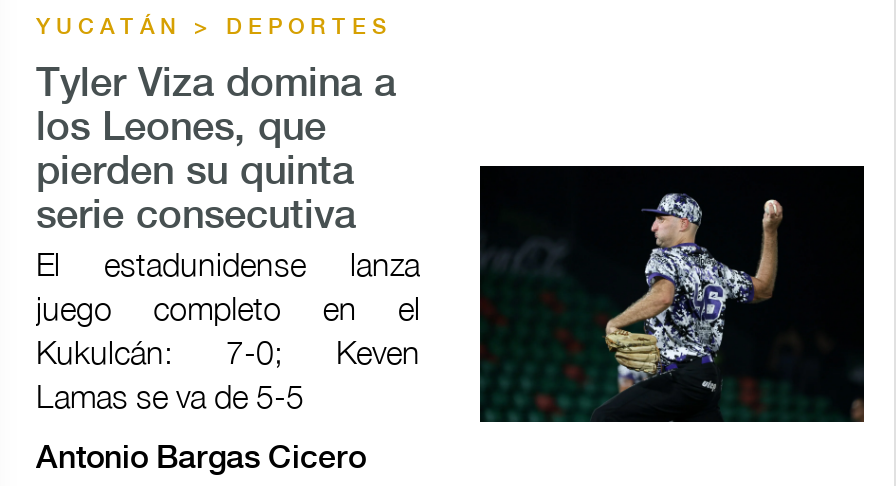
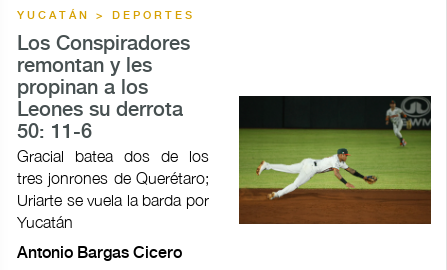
- [image]
- Tyler Viza domina a
- los Leones, que
- pierden su quinta
- serie consecutiva
- El estadunidense lanza
- juego completo en el
- Kukulcán: 7-0; Keven
- Lamas se va de 5-5
+ [image]
+ Los Conspiradores
+ remontan y les
+ propinan a los
+ Leones su derrota
+ 50: 11-6
+ Gracial batea dos de los
+ tres jonrones de Querétaro;
+ Uriarte se vuela la barda por
+ Yucatán
